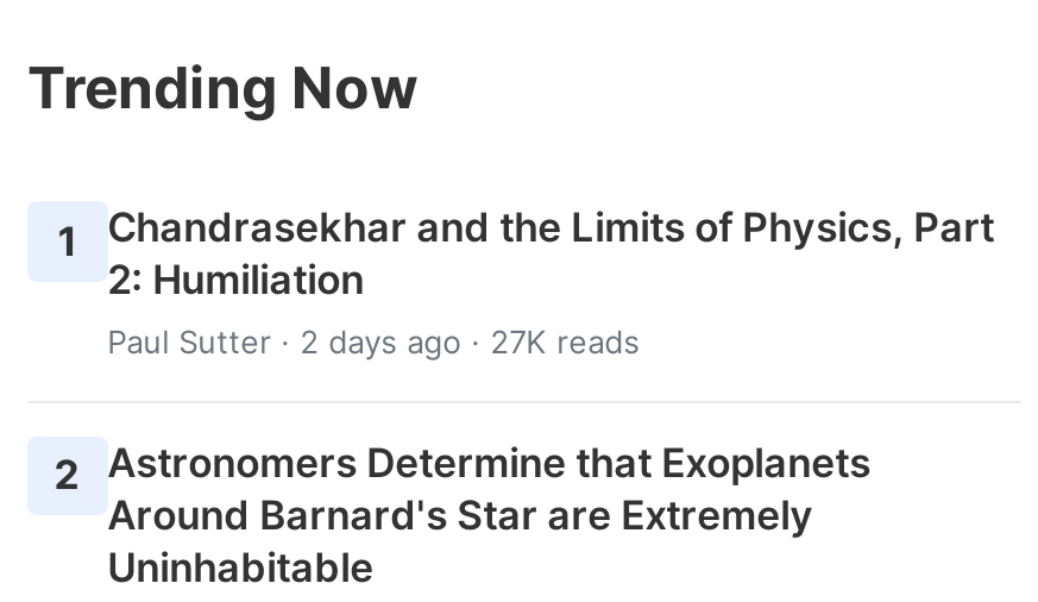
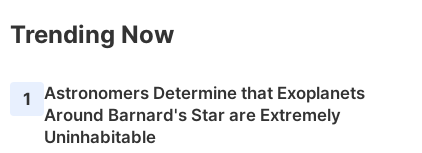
- Chandrasekhar and the Limits of Physics, Part
- 2: Humiliation
- Paul Sutter · 2 days ago · 27K reads
- 2 Astronomers Determine that Exoplanets
+ Astronomers Determine that Exoplanets
